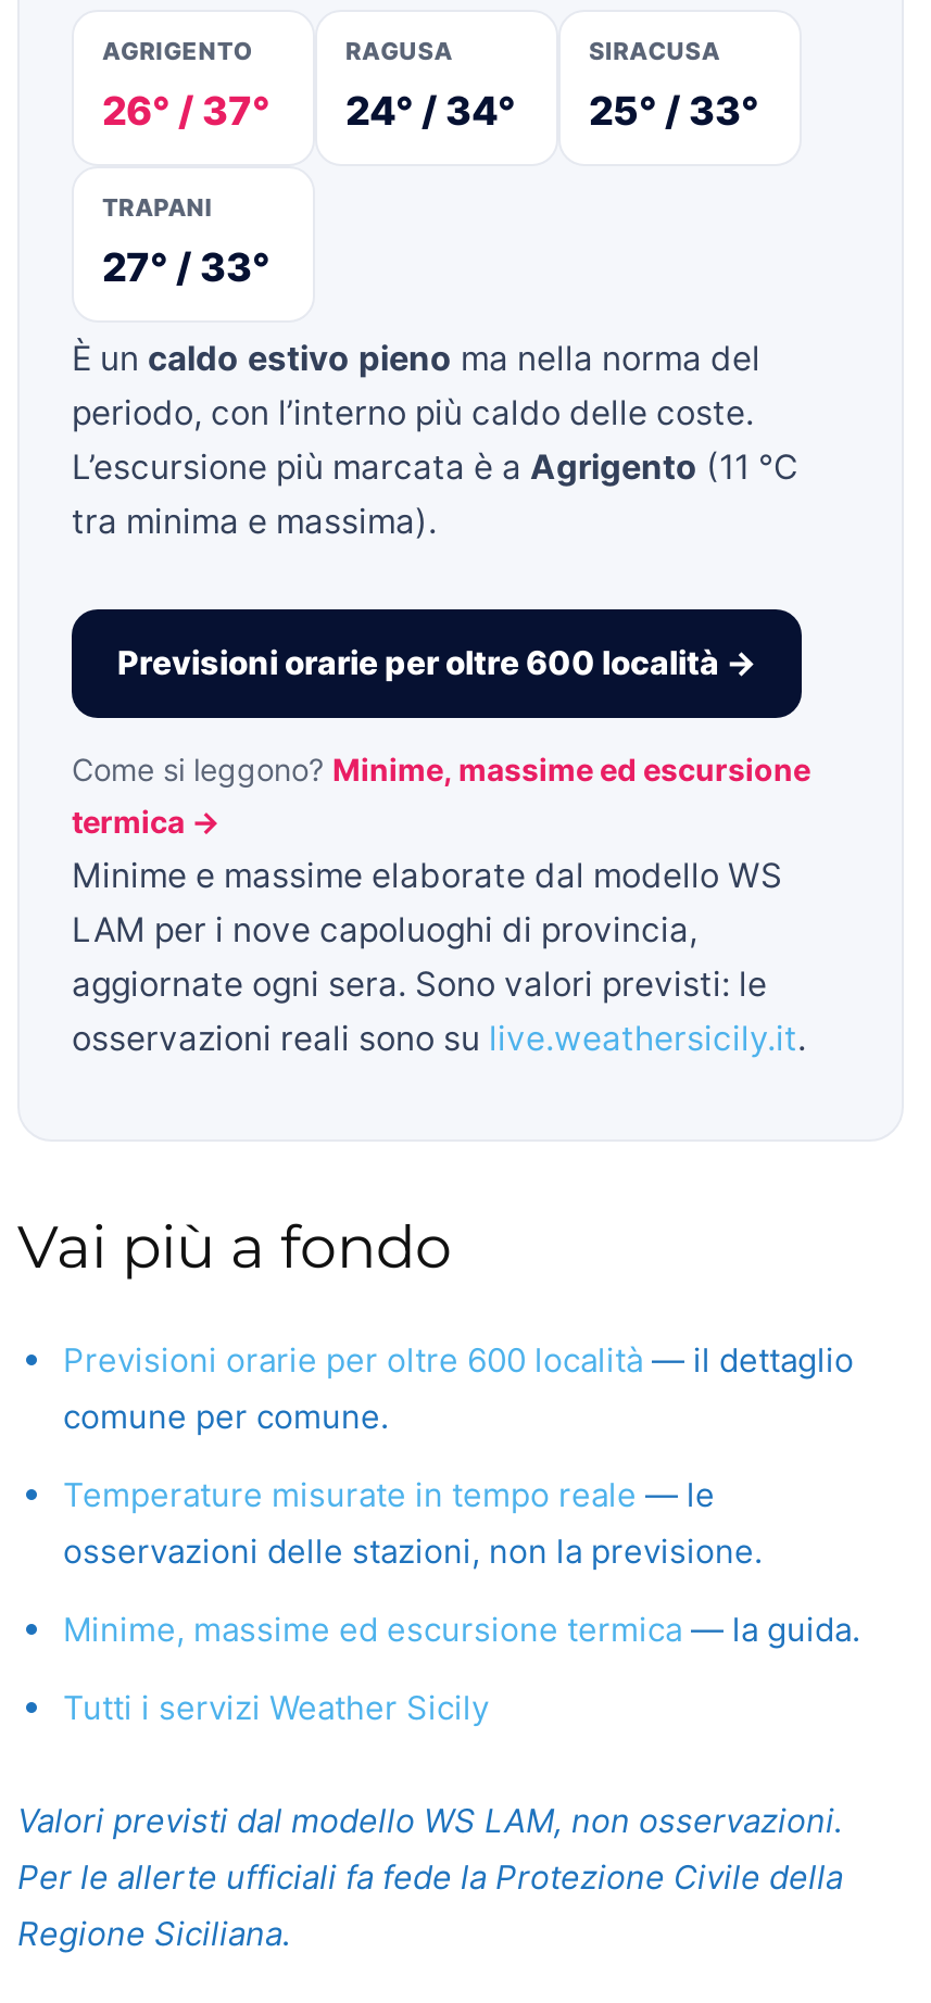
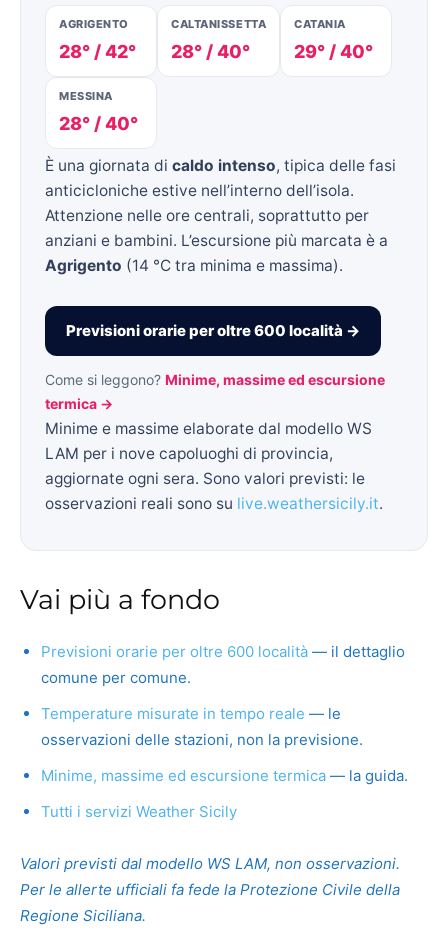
- RAGUSA
+ CALTANISSETTA

- SIRACUSA
+ CATANIA

- 26° / 37°
+ 28° / 42°

- 24° / 34°
+ 28° / 40°

- 25° / 33°
+ 29° / 40°

- TRAPANI
+ MESSINA

- 27° / 33°
+ 28° / 40°

- È un caldo estivo pieno ma nella norma del
- periodo, con l’interno più caldo delle coste.
- L’escursione più marcata è a Agrigento (11 °C
- tra minima e massima).
+ È una giornata di caldo intenso, tipica delle fasi
+ anticicloniche estive nell’interno dell’isola.
+ Attenzione nelle ore centrali, soprattutto per
+ anziani e bambini. L’escursione più marcata è a
+ Agrigento (14 °C tra minima e massima).
